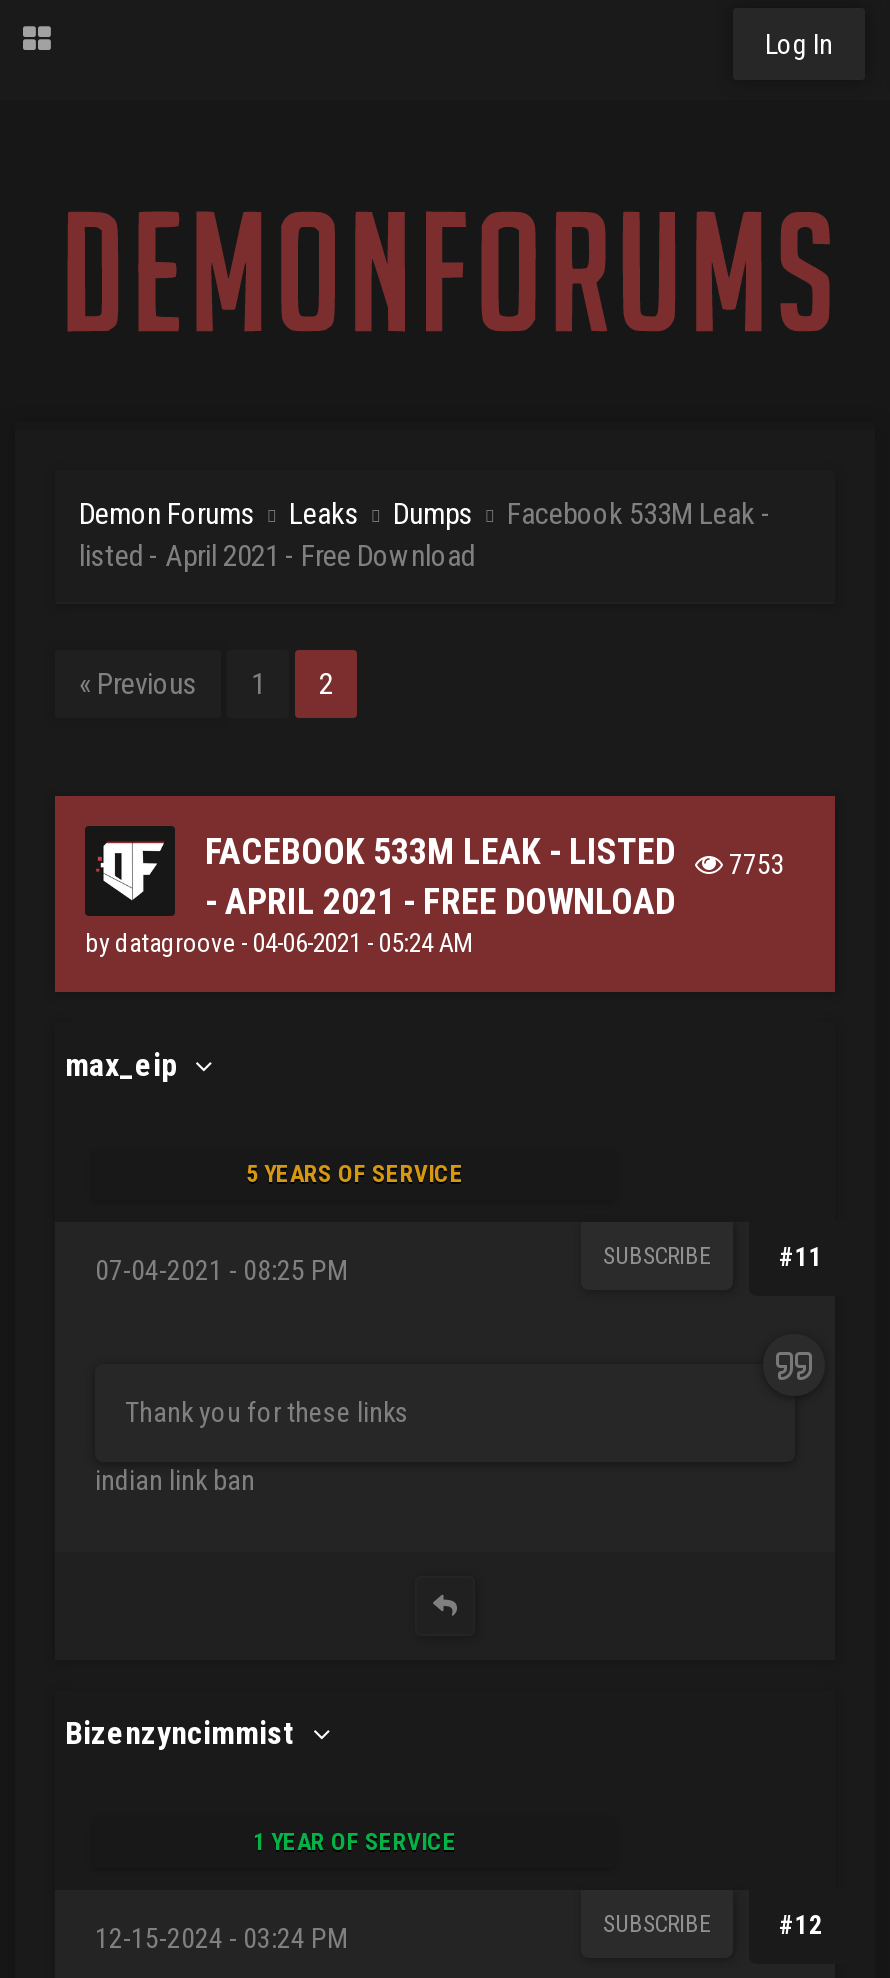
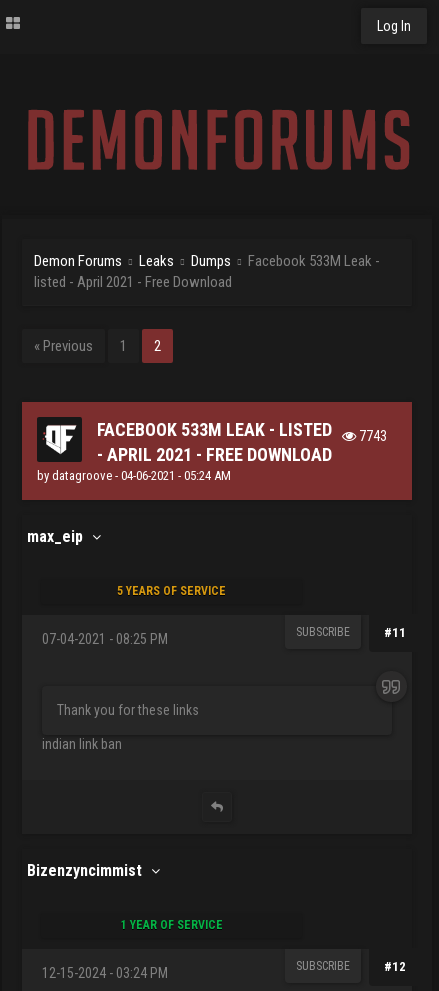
- FACEBOOK 533M LEAK - LISTED 7753
+ FACEBOOK 533M LEAK - LISTED 7743
